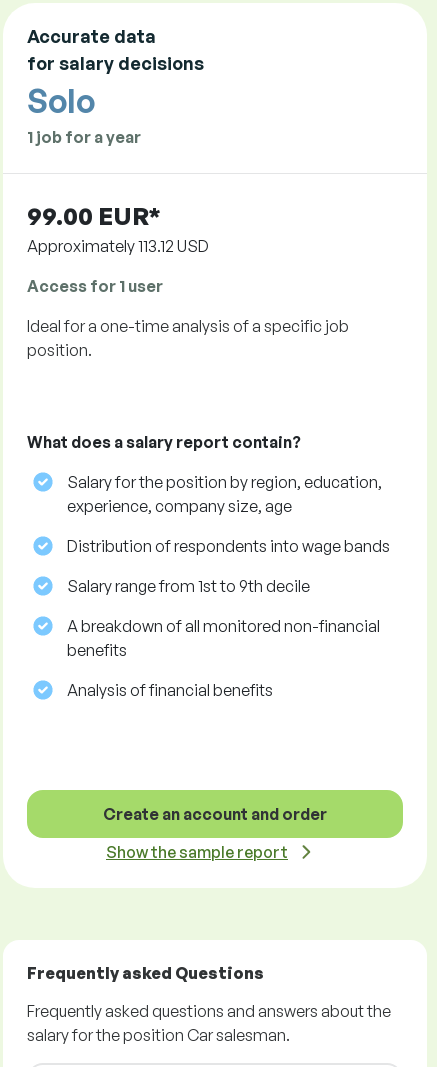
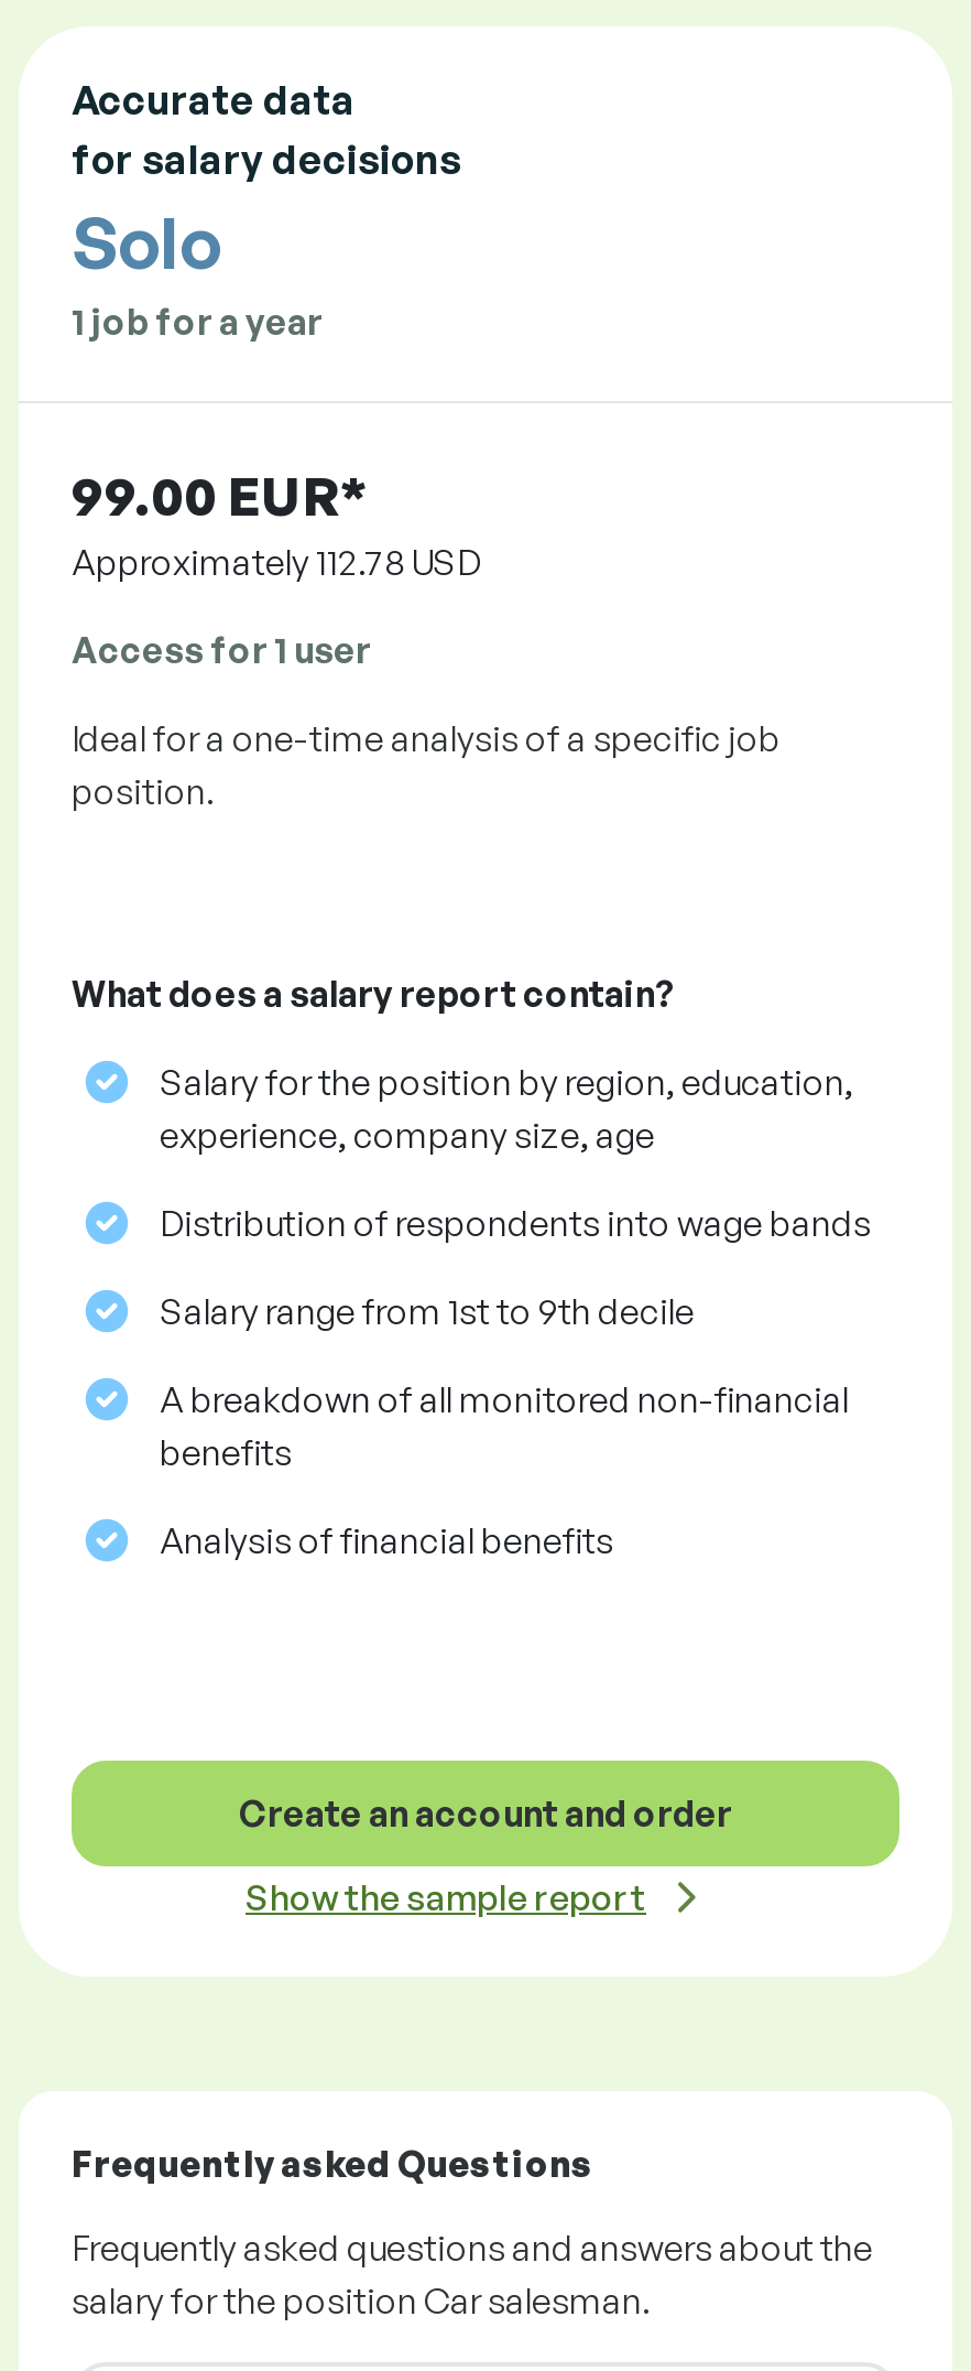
- Approximately 113.12 USD
+ Approximately 112.78 USD
